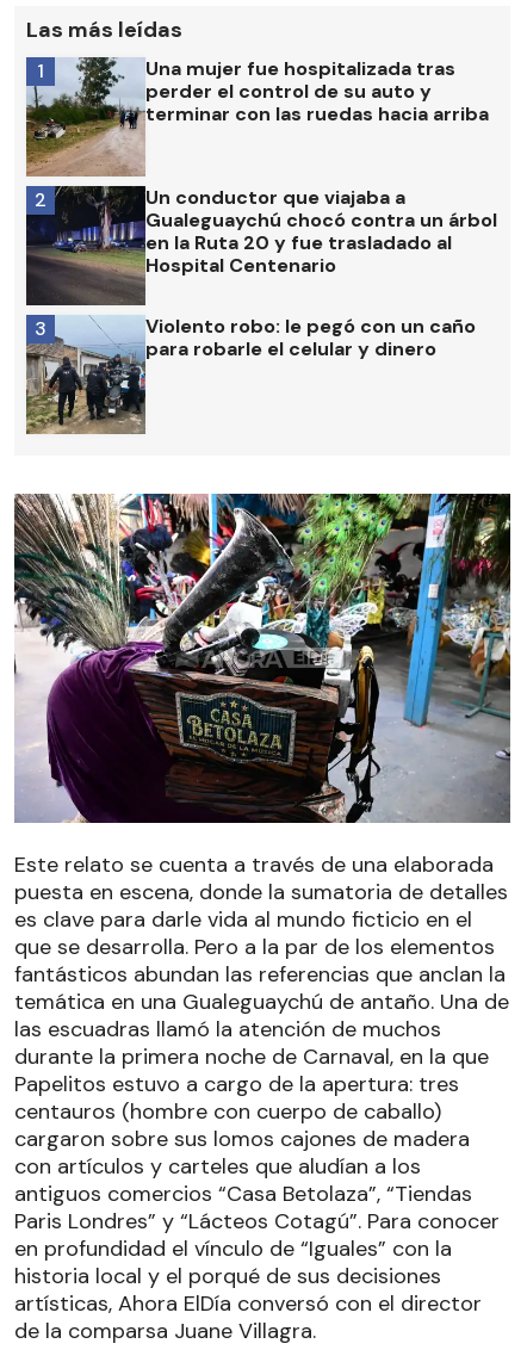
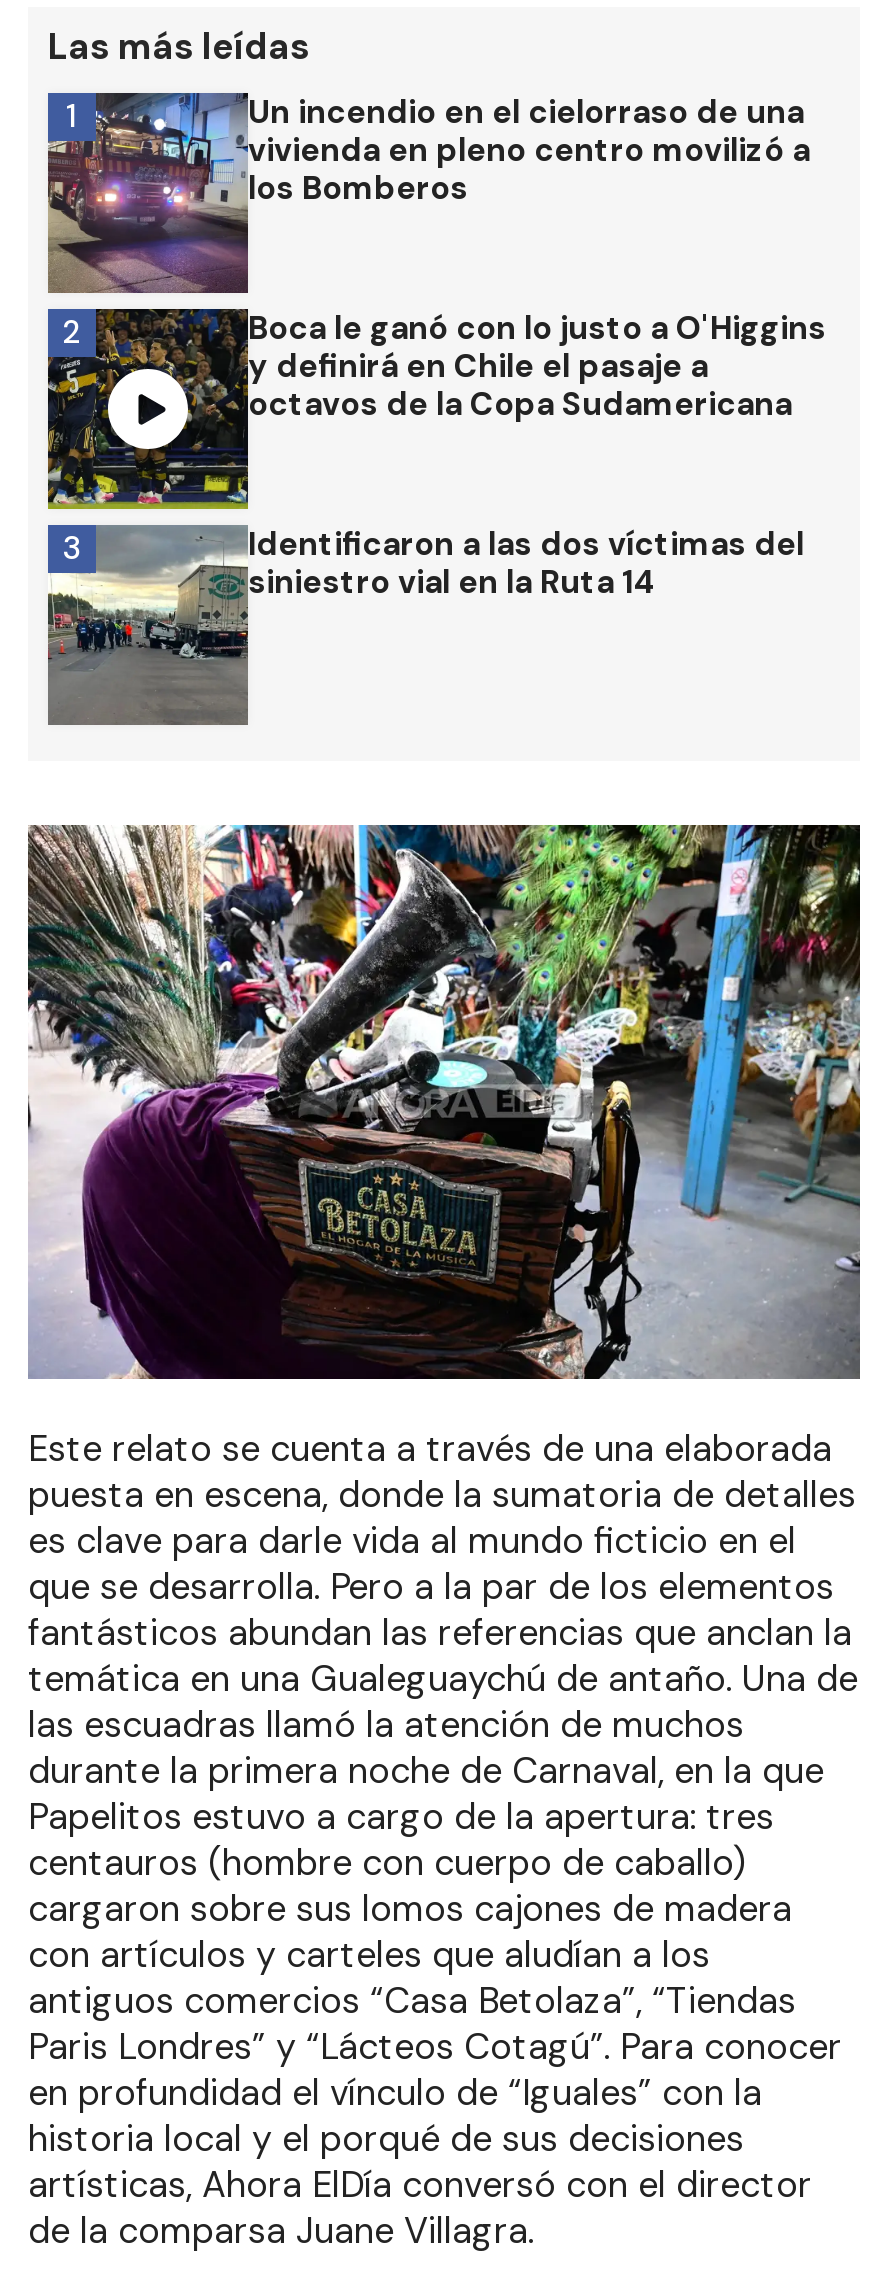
- [image]
- Una mujer fue hospitalizada tras
- perder el control de su auto y
- terminar con las ruedas hacia arriba
+ [image]
+ Un incendio en el cielorraso de una
+ vivienda en pleno centro movilizó a
+ los Bomberos

- [image]
- Un conductor que viajaba a
- Gualeguaychú chocó contra un árbol
- en la Ruta 20 y fue trasladado al
- Hospital Centenario
+ [image]
+ Boca le ganó con lo justo a O'Higgins
+ y definirá en Chile el pasaje a
+ octavos de la Copa Sudamericana

- [image]
- Violento robo: le pegó con un caño
- para robarle el celular y dinero
+ [image]
+ Identificaron a las dos víctimas del
+ siniestro vial en la Ruta 14
